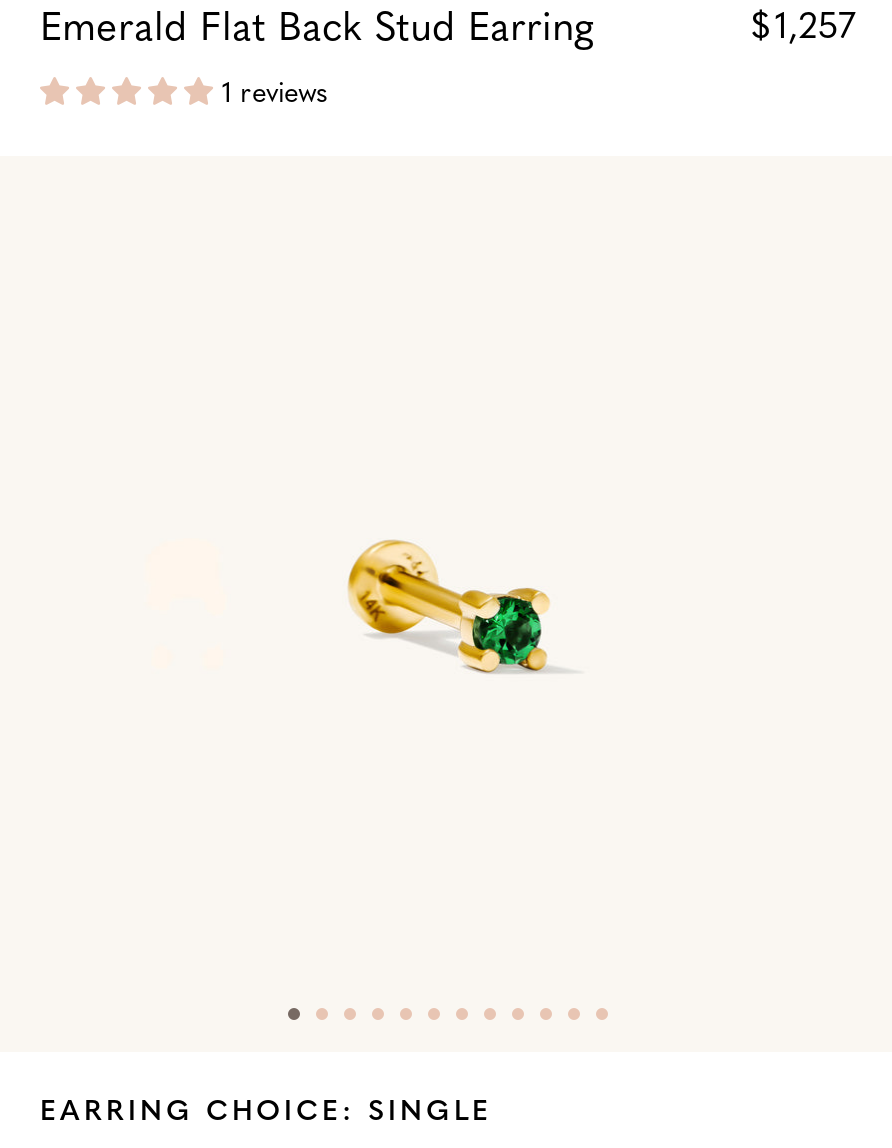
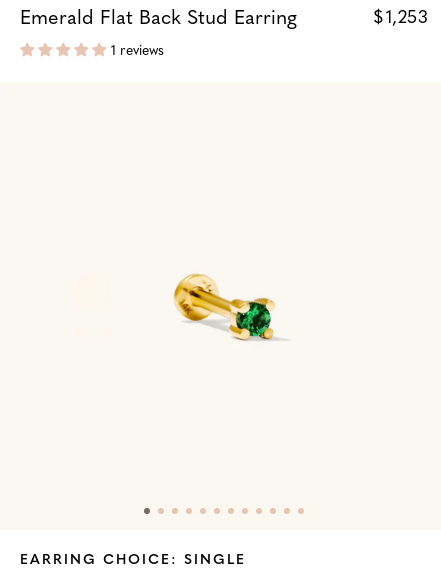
- $1,257
+ $1,253
